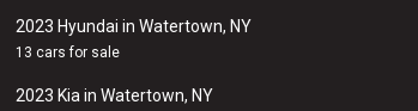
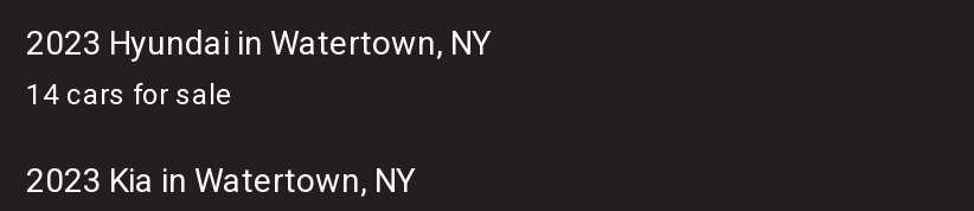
- 13 cars for sale
+ 14 cars for sale
